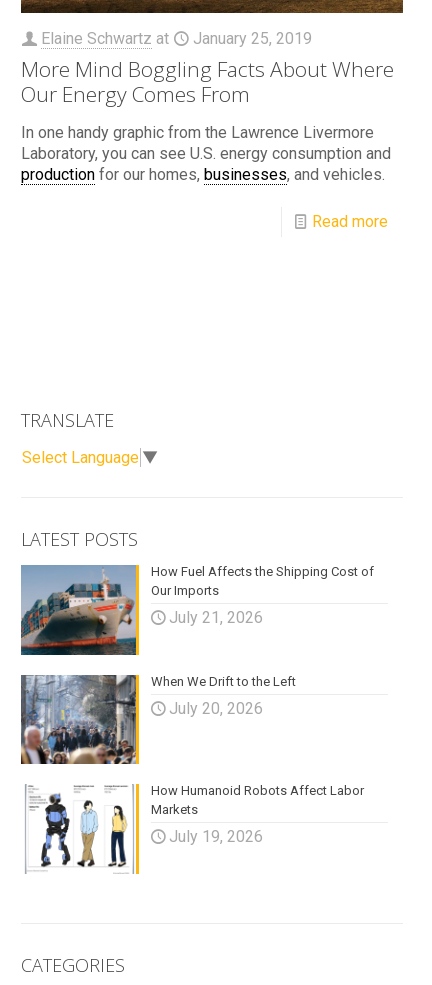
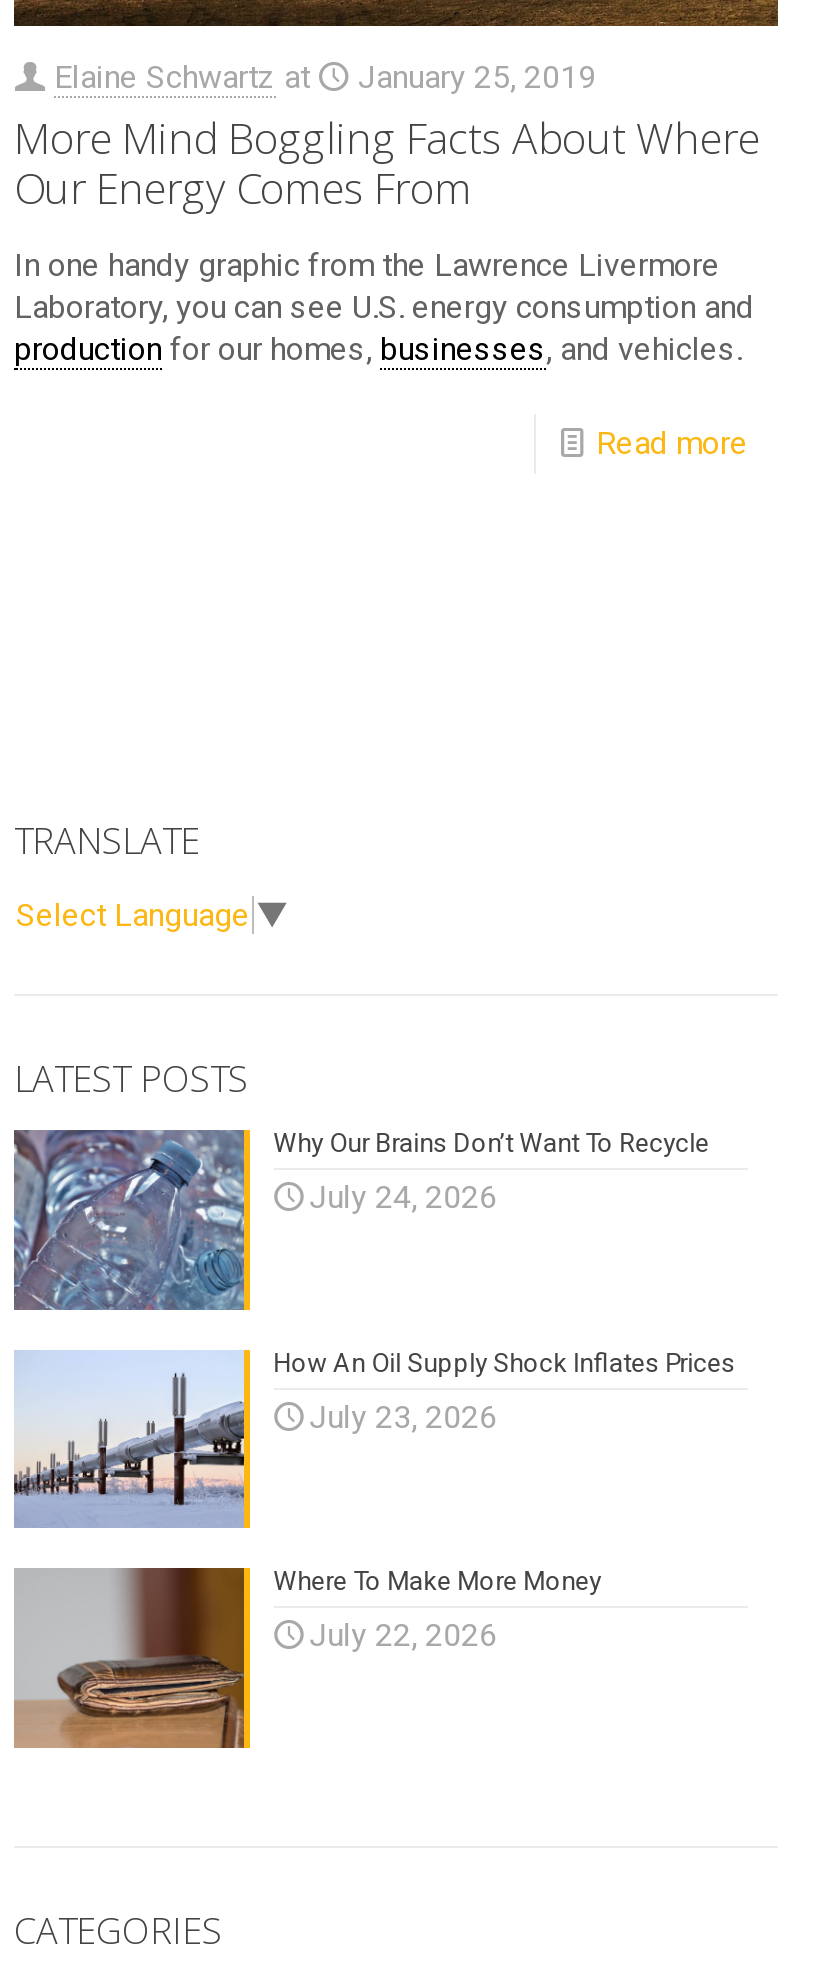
- [image]
- How Fuel Affects the Shipping Cost of
- Our Imports
+ [image]
+ Why Our Brains Don’t Want To Recycle

- July 21, 2026
+ July 24, 2026

- [image]
- When We Drift to the Left
+ [image]
+ How An Oil Supply Shock Inflates Prices

- July 20, 2026
+ July 23, 2026

- [image]
- How Humanoid Robots Affect Labor
- Markets
+ [image]
+ Where To Make More Money

- July 19, 2026
+ July 22, 2026
